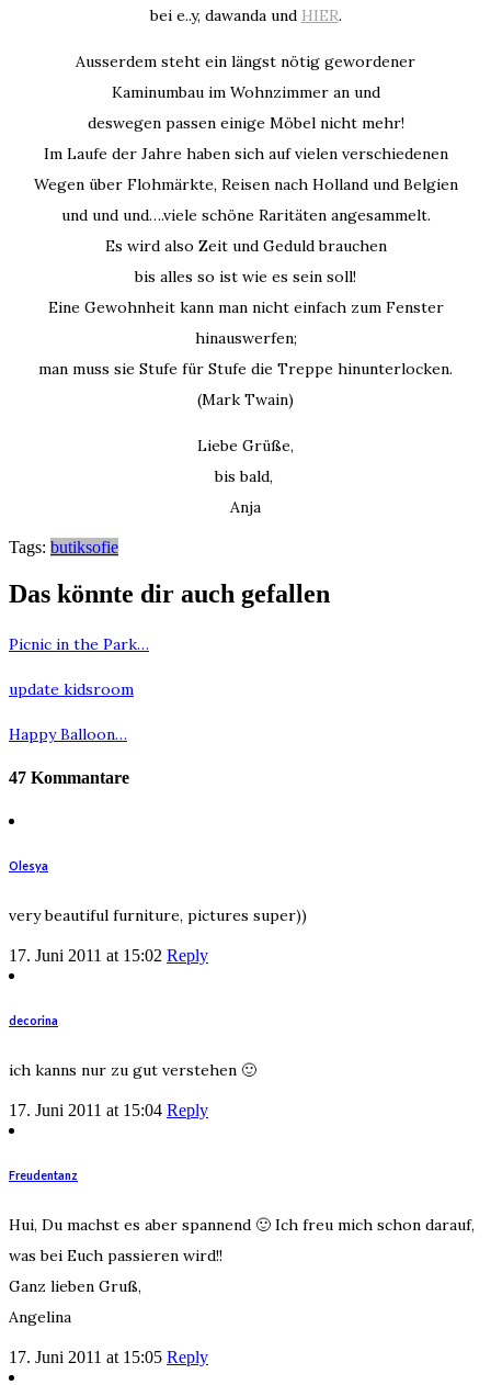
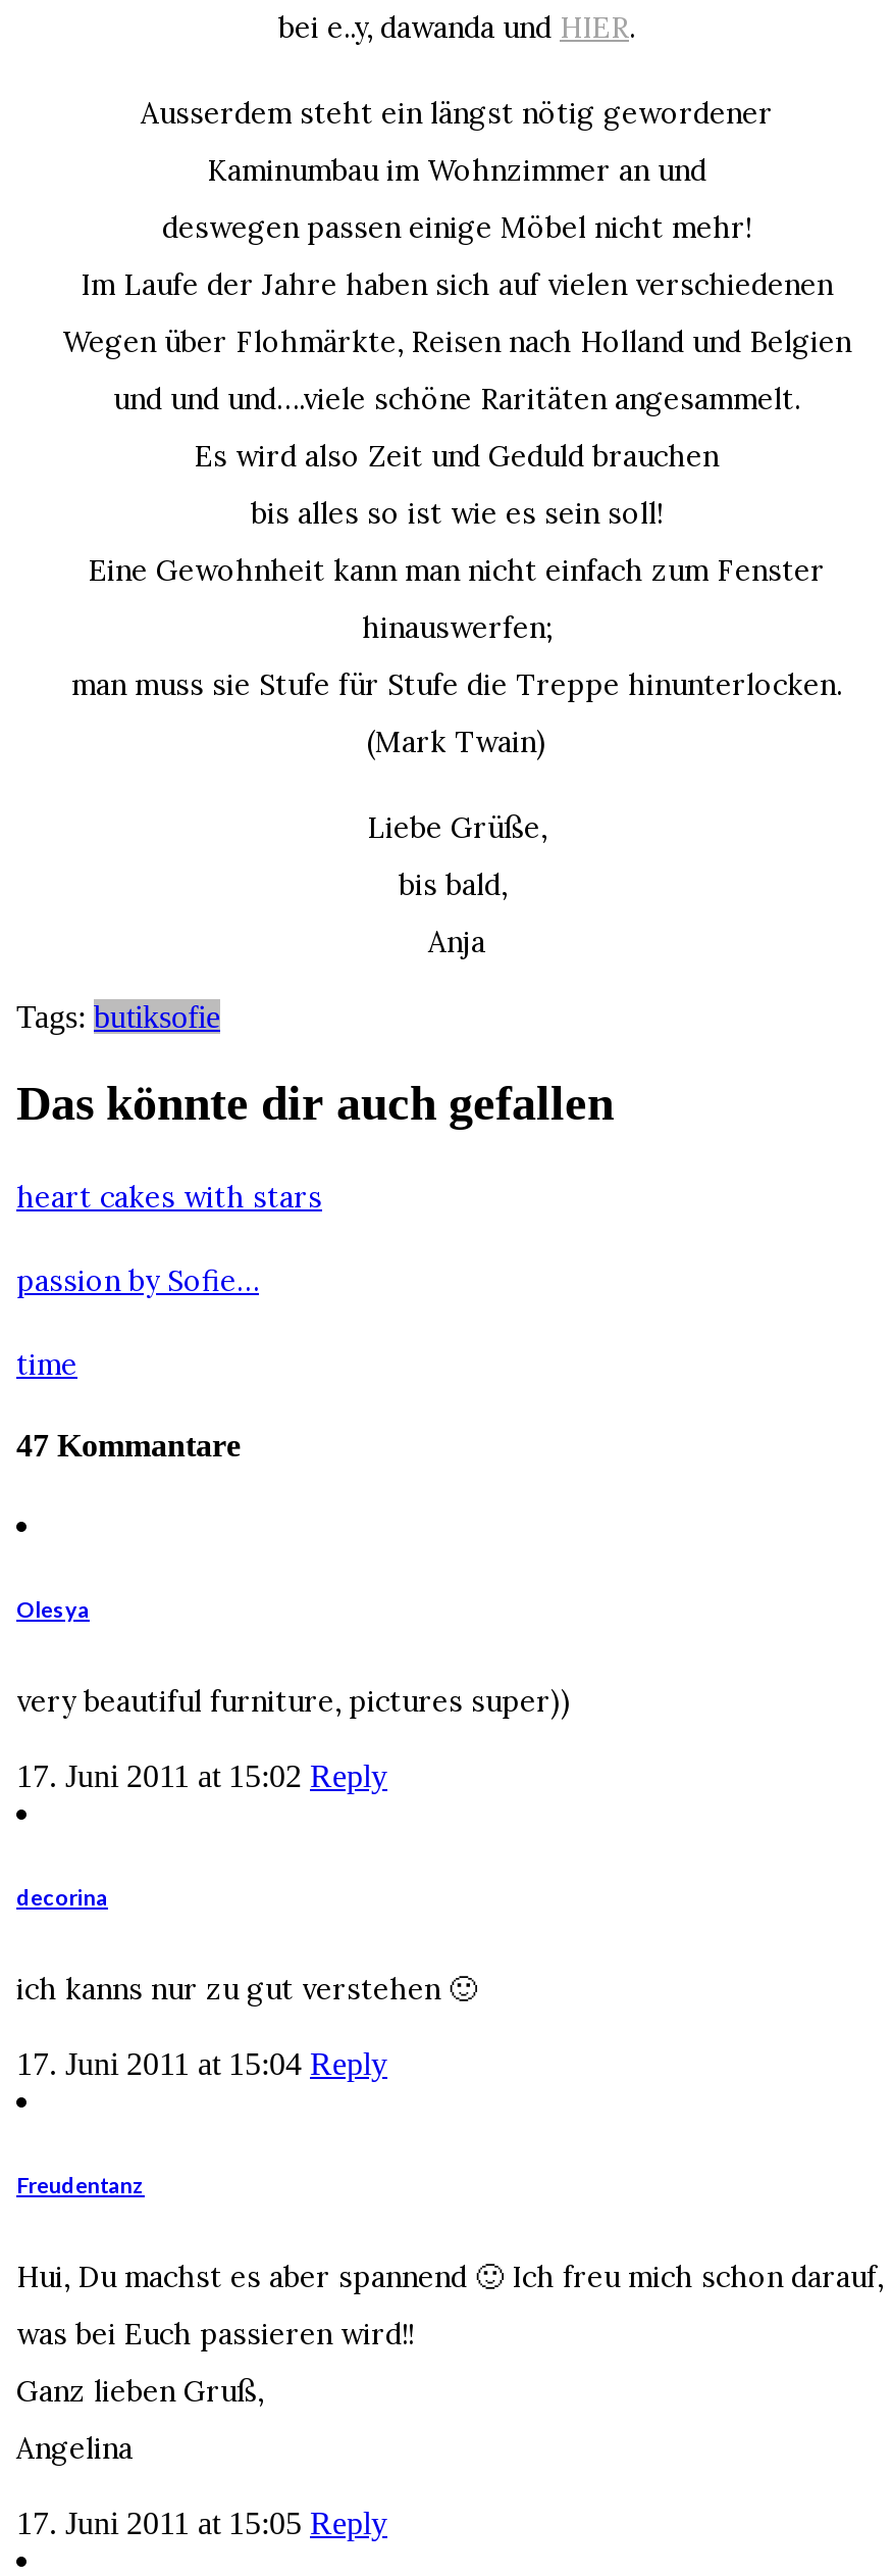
- Picnic in the Park…
+ heart cakes with stars

- update kidsroom
+ passion by Sofie…

- Happy Balloon…
+ time
